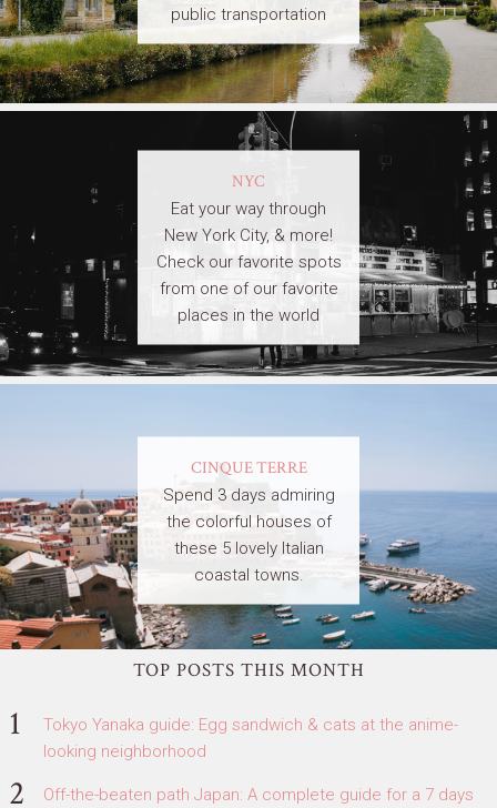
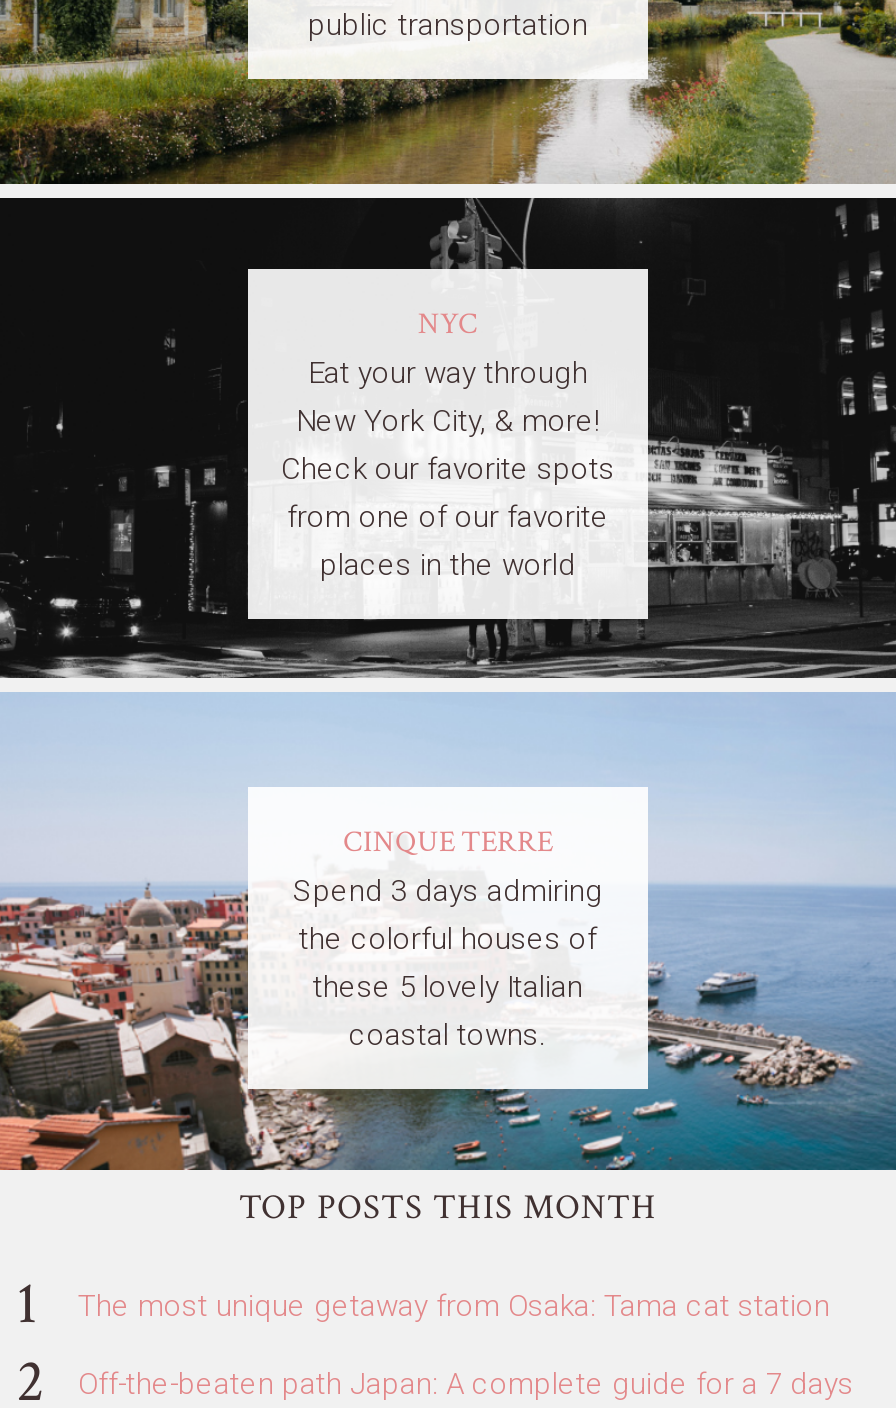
- Tokyo Yanaka guide: Egg sandwich & cats at the anime-
- looking neighborhood
+ The most unique getaway from Osaka: Tama cat station
